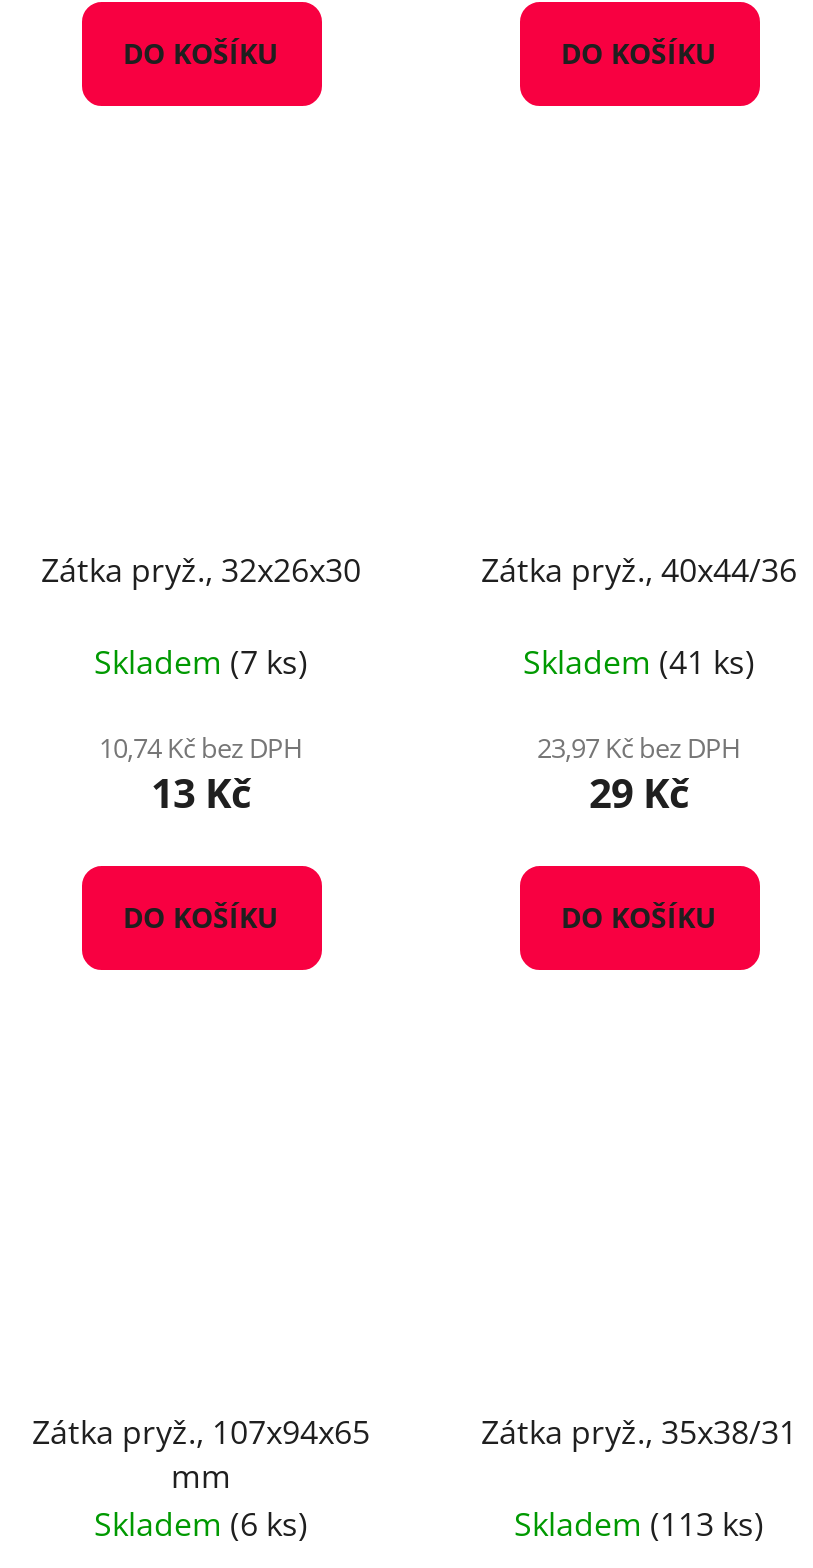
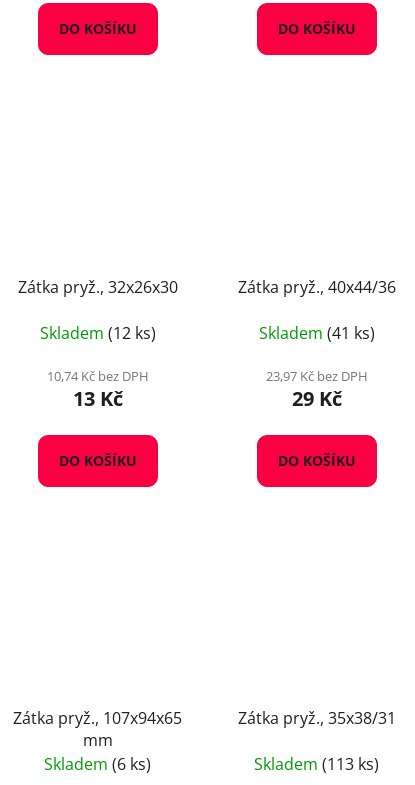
- Skladem (7 ks)
+ Skladem (12 ks)
